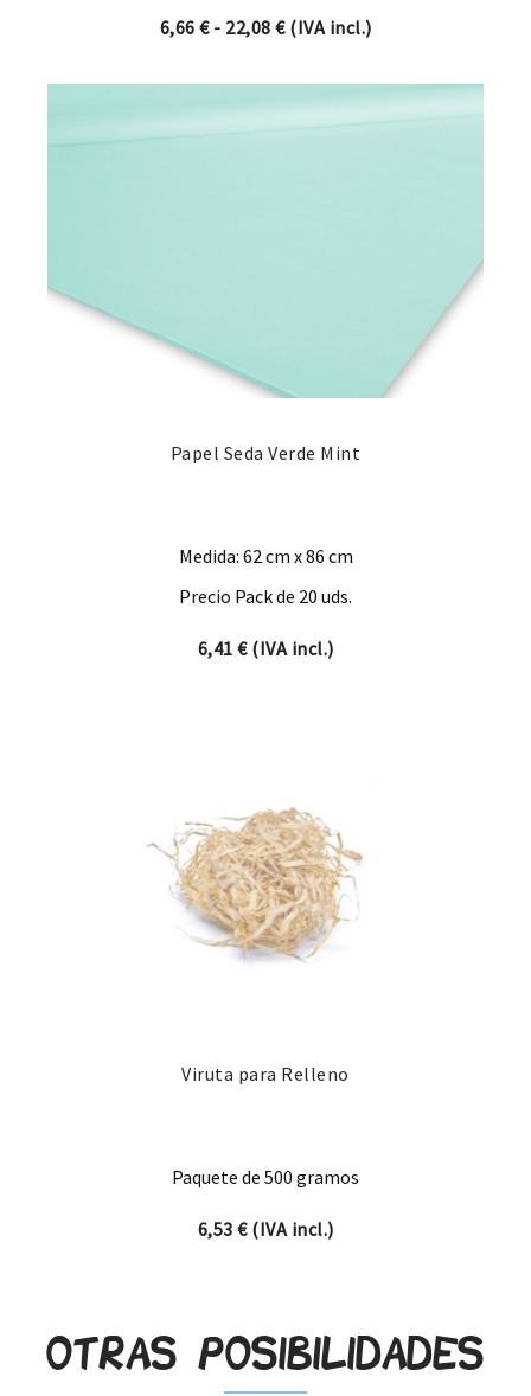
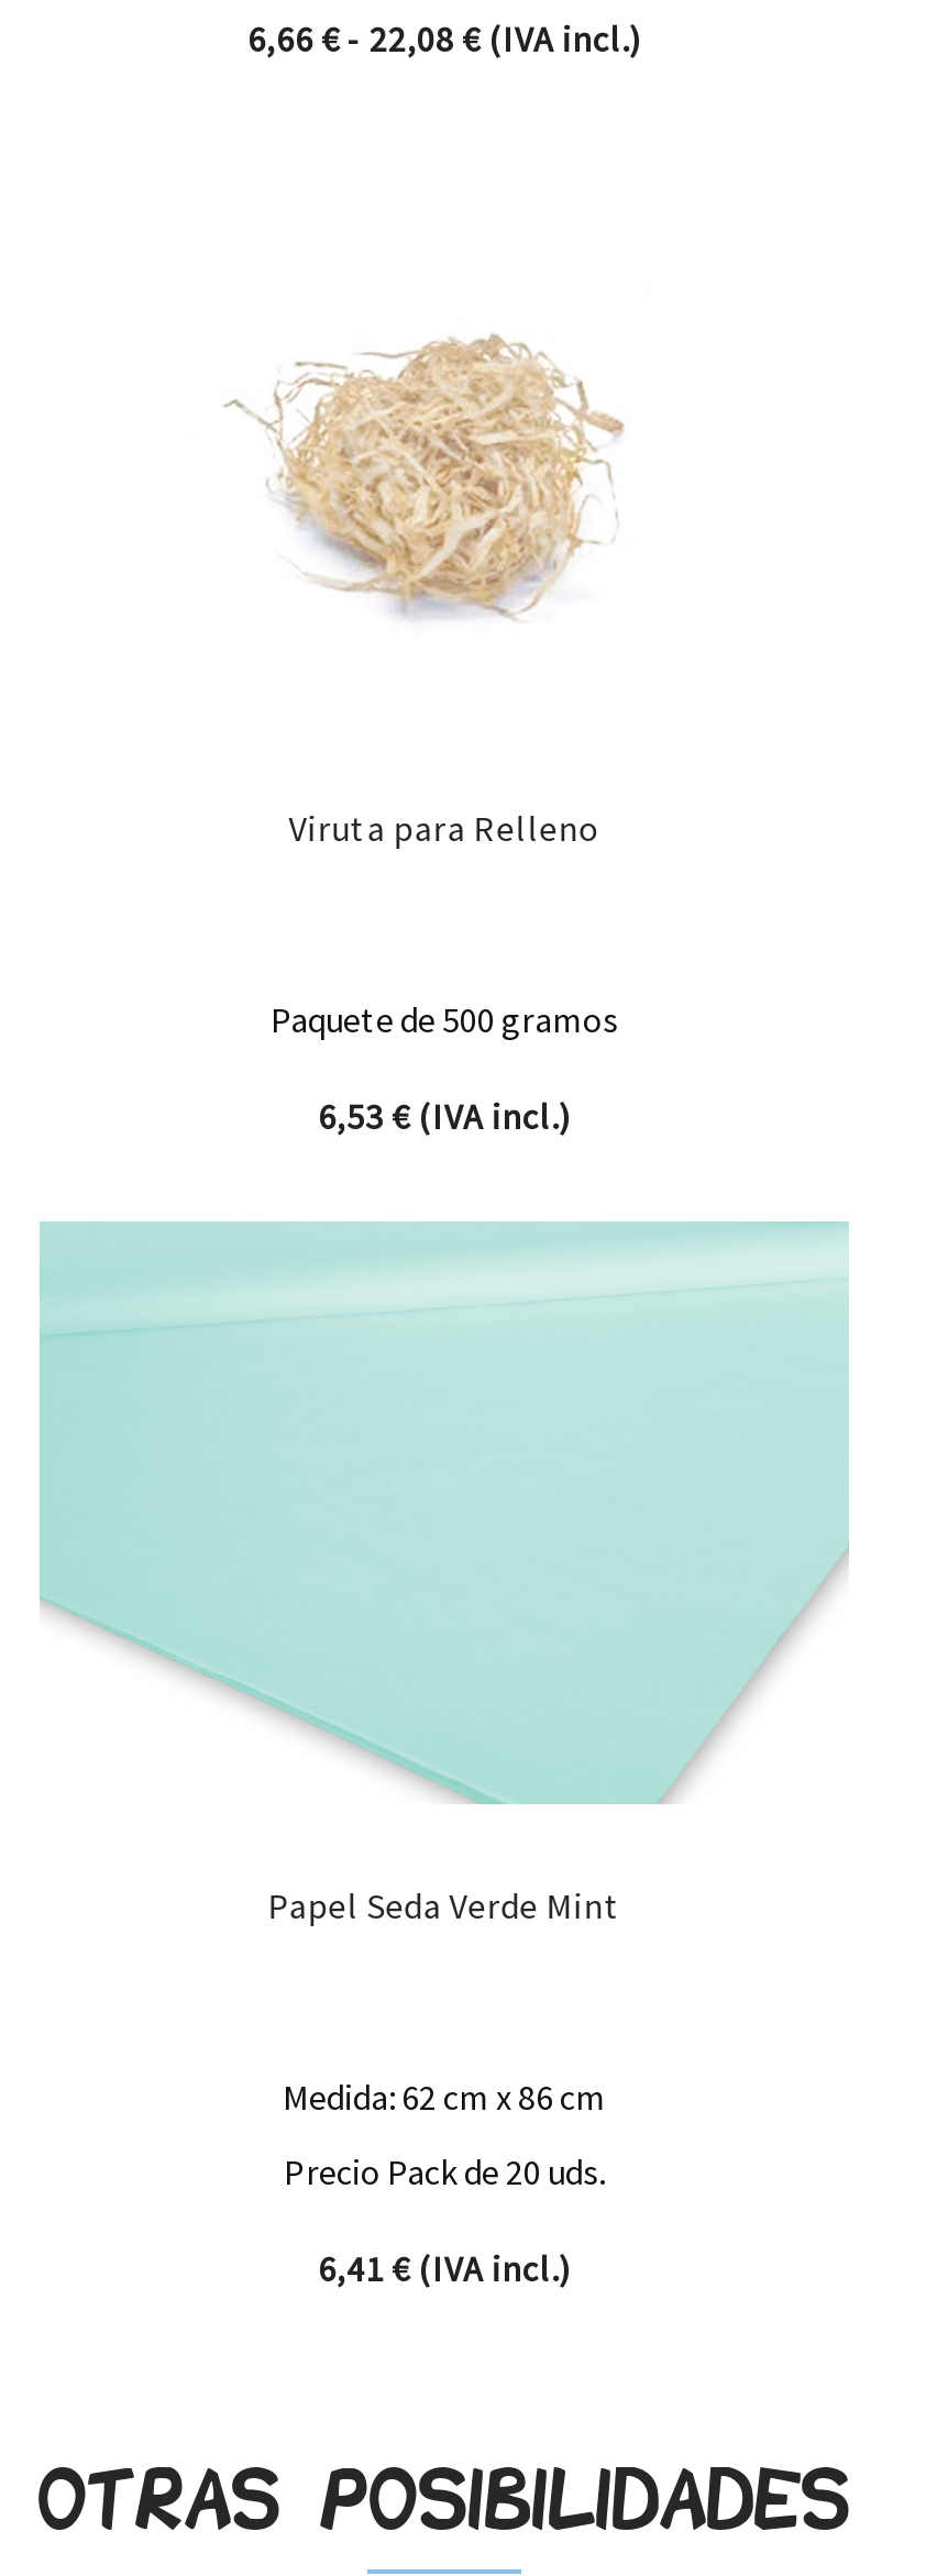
moved down: Papel Seda Verde Mint | Medida: 62 cm x 86 cm | Precio Pack de 20 uds. | 6,41 €(IVA incl.)

moved up: [image]

moved up: Viruta para Relleno

moved up: Paquete de 500 gramos | 6,53 €(IVA incl.)
